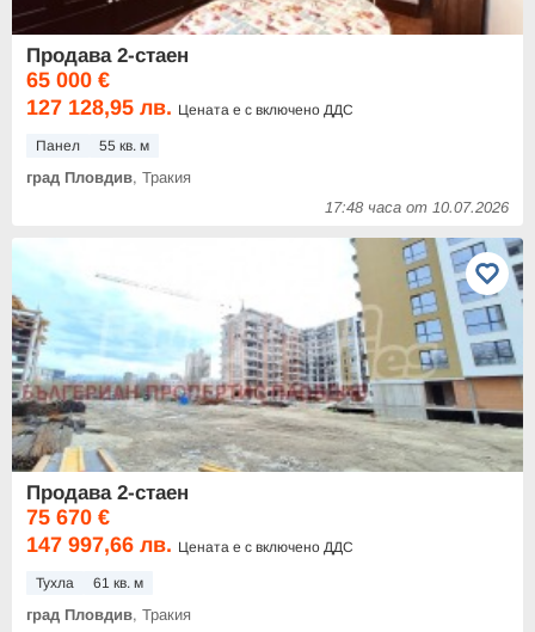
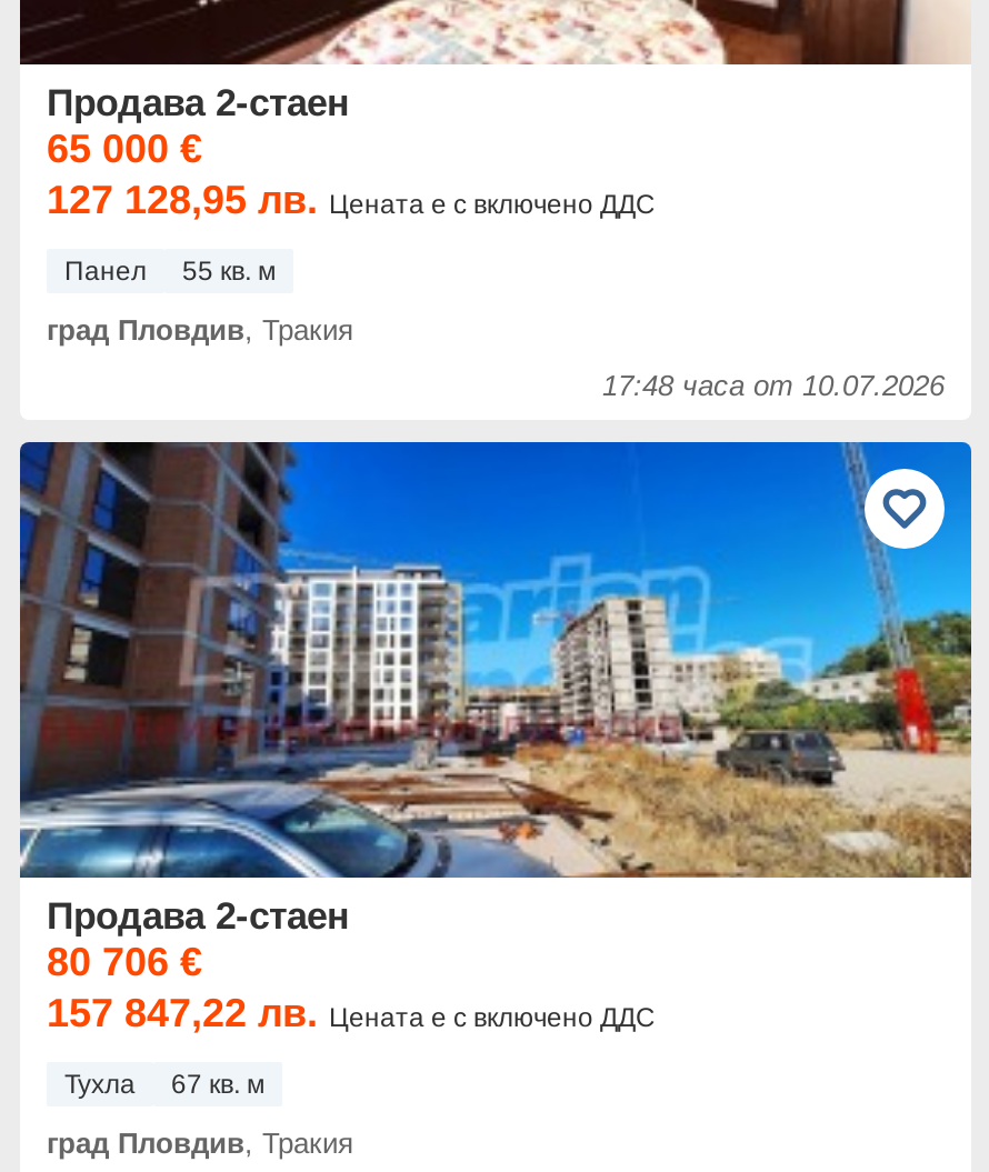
- [image]
- 75 670 €
+ [image]
+ 80 706 €

- 147 997,66 лв. Цената е с включено ДДС
+ 157 847,22 лв. Цената е с включено ДДС

- Тухла 61 кв. м
+ Тухла 67 кв. м
